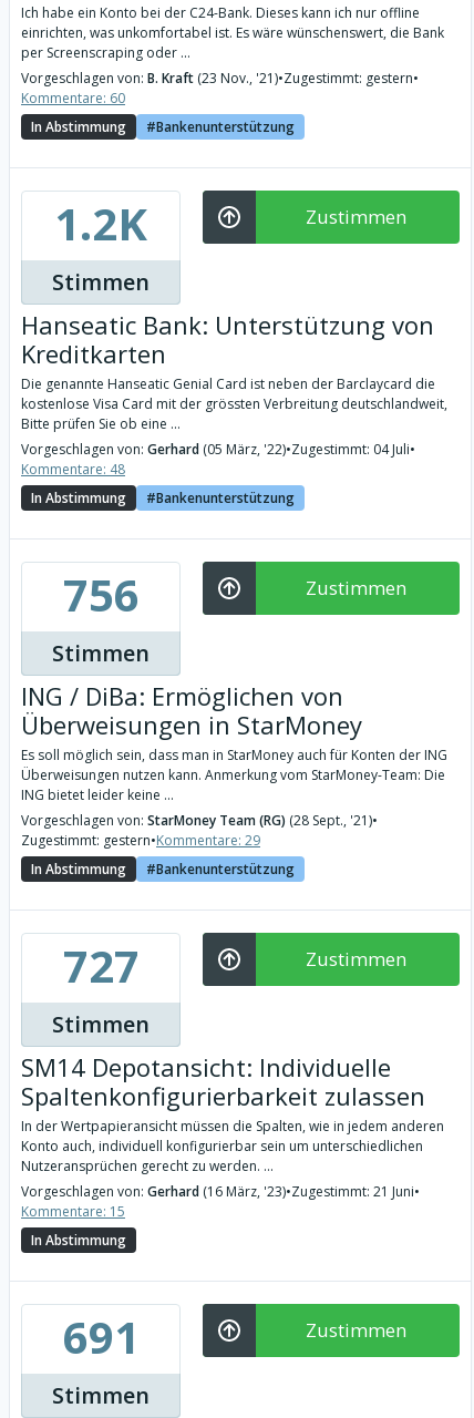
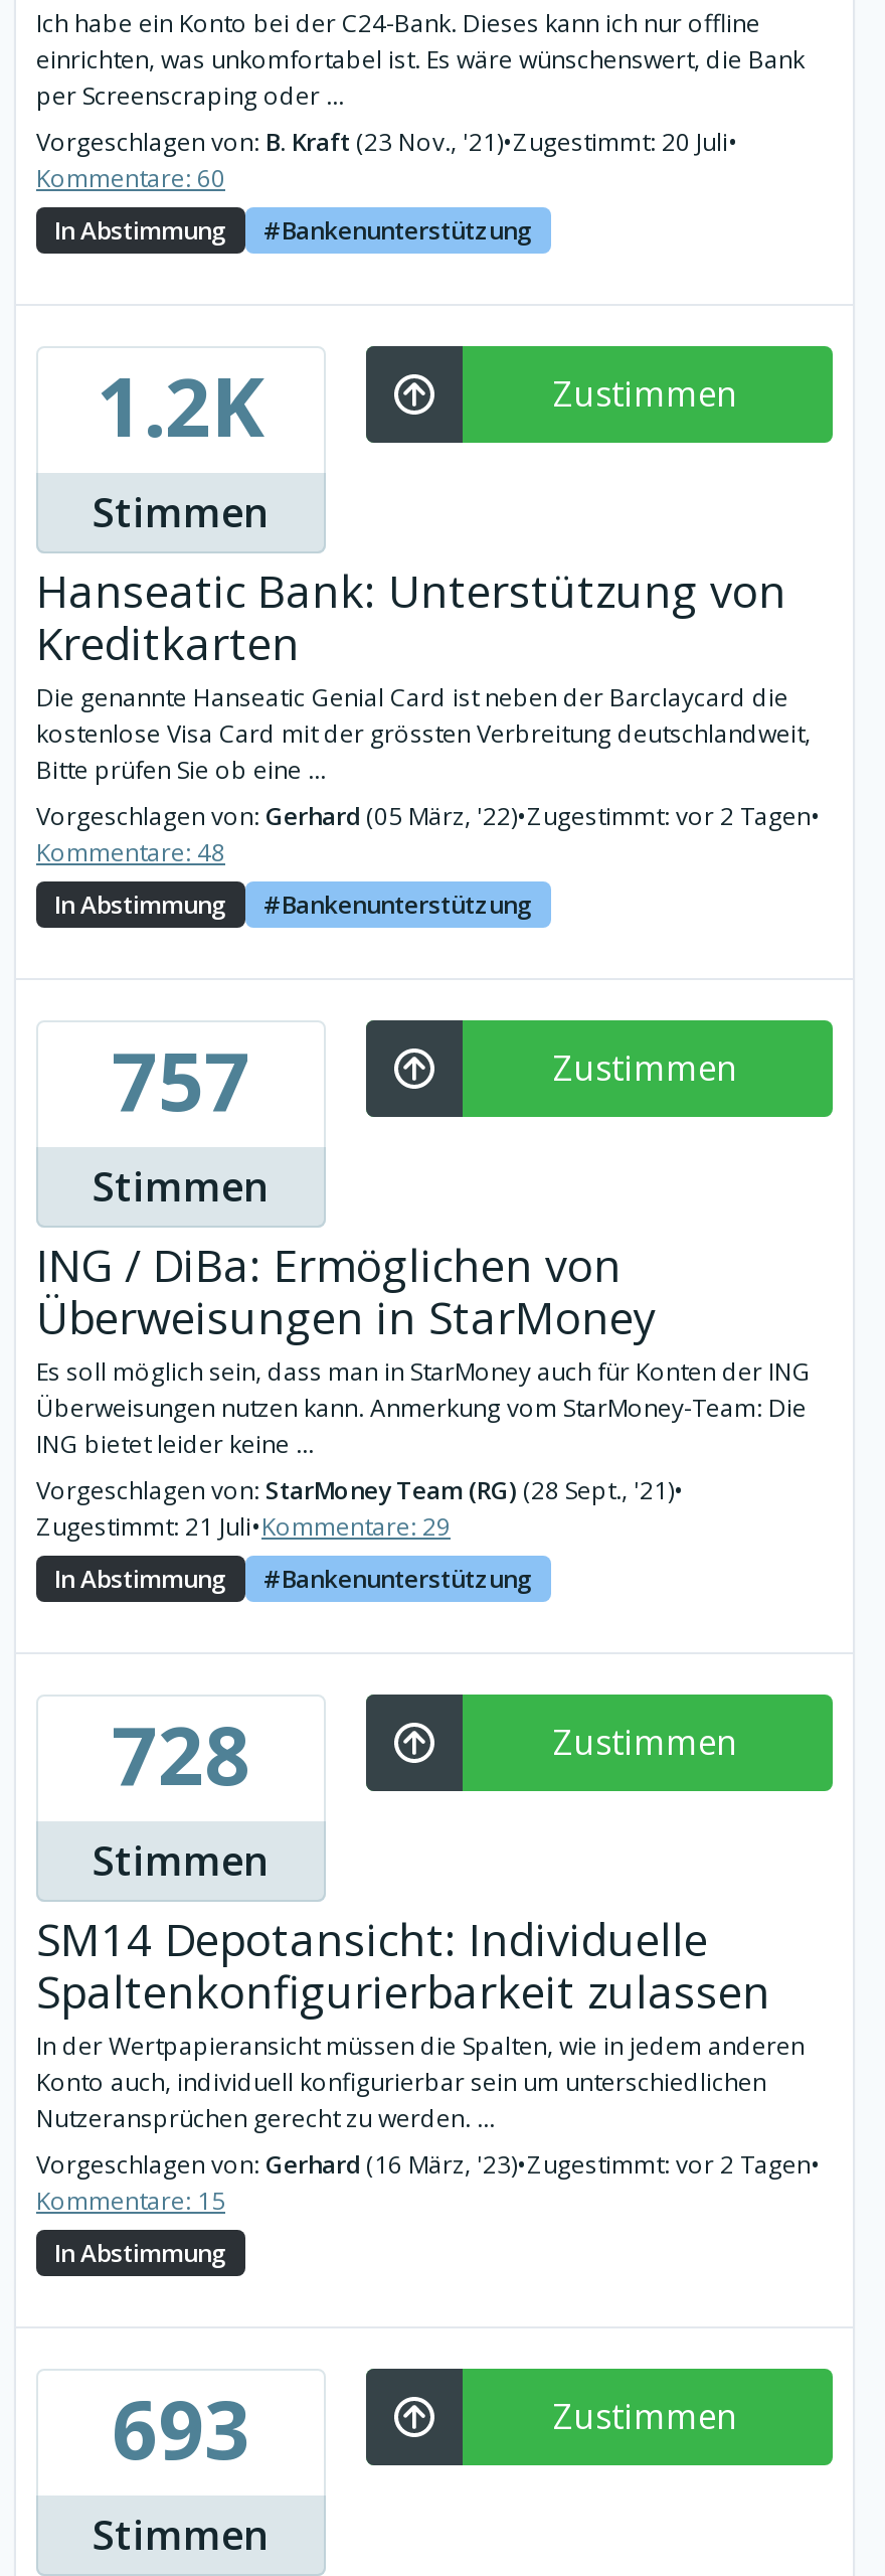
- Vorgeschlagen von: B. Kraft (23 Nov., '21) •Zugestimmt: gestern•
+ Vorgeschlagen von: B. Kraft (23 Nov., '21) •Zugestimmt: 20 Juli•

- Vorgeschlagen von: Gerhard (05 März, '22)•Zugestimmt: 04 Juli•
+ Vorgeschlagen von: Gerhard (05 März, '22)•Zugestimmt: vor 2 Tagen•

- 756
+ 757

- Zugestimmt: gestern•Kommentare: 29
+ Zugestimmt: 21 Juli•Kommentare: 29

- 727
+ 728

- Vorgeschlagen von: Gerhard (16 März, '23)•Zugestimmt: 21 Juni•
+ Vorgeschlagen von: Gerhard (16 März, '23)•Zugestimmt: vor 2 Tagen•

- 691
+ 693
